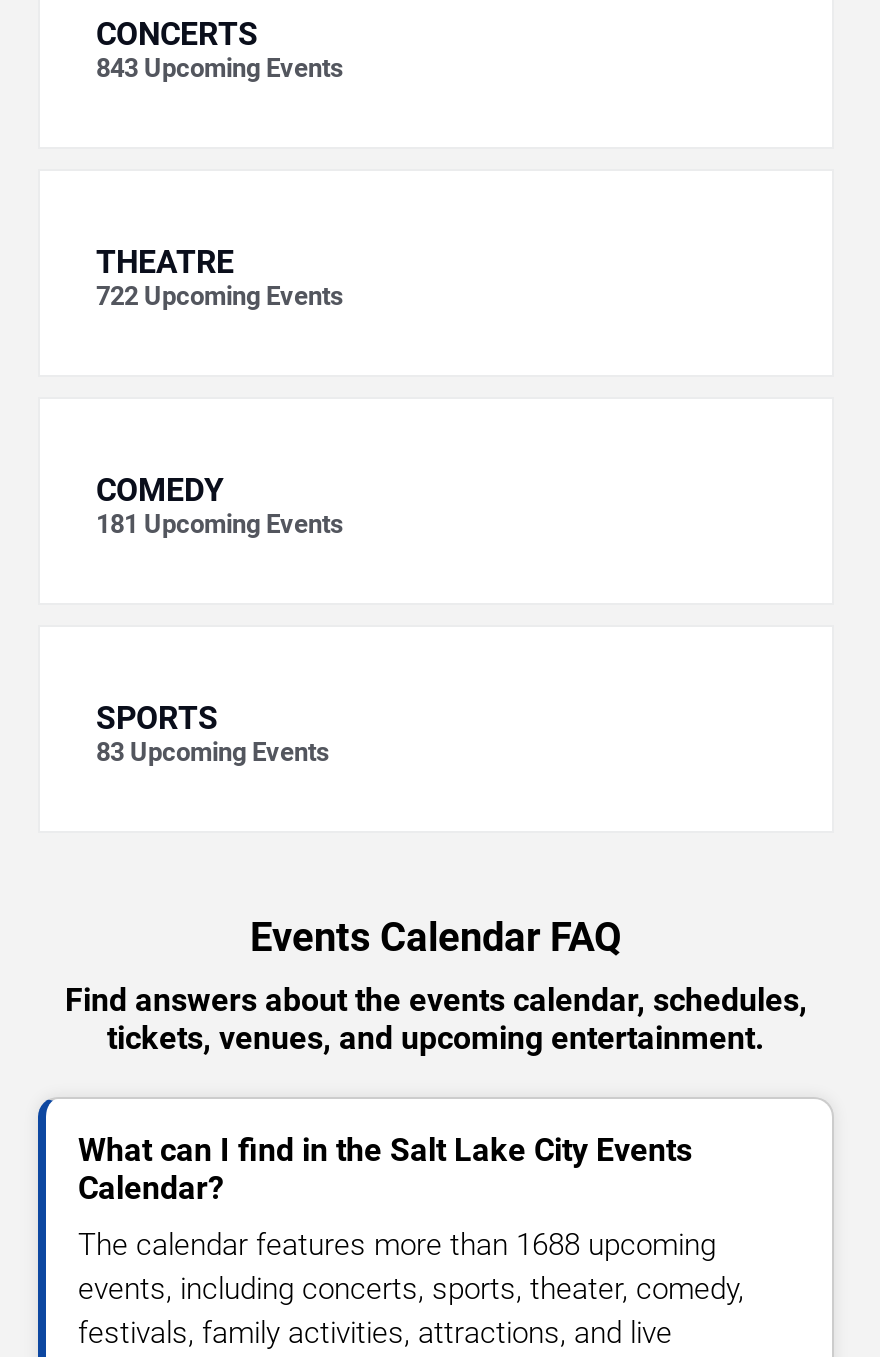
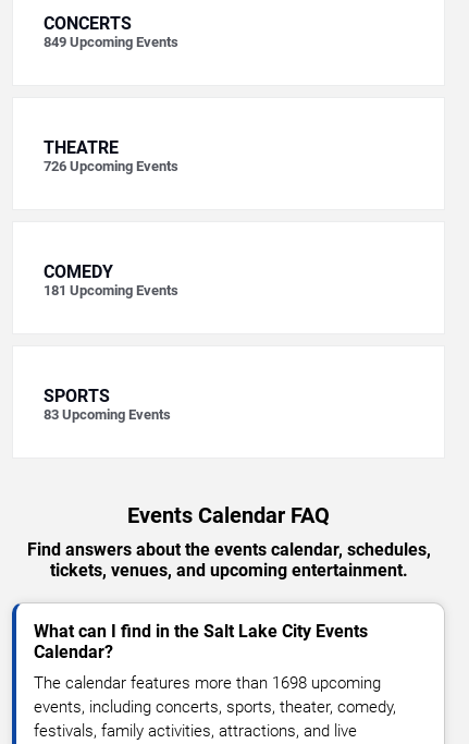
- 843 Upcoming Events
+ 849 Upcoming Events

- 722 Upcoming Events
+ 726 Upcoming Events

- The calendar features more than 1688 upcoming
+ The calendar features more than 1698 upcoming
